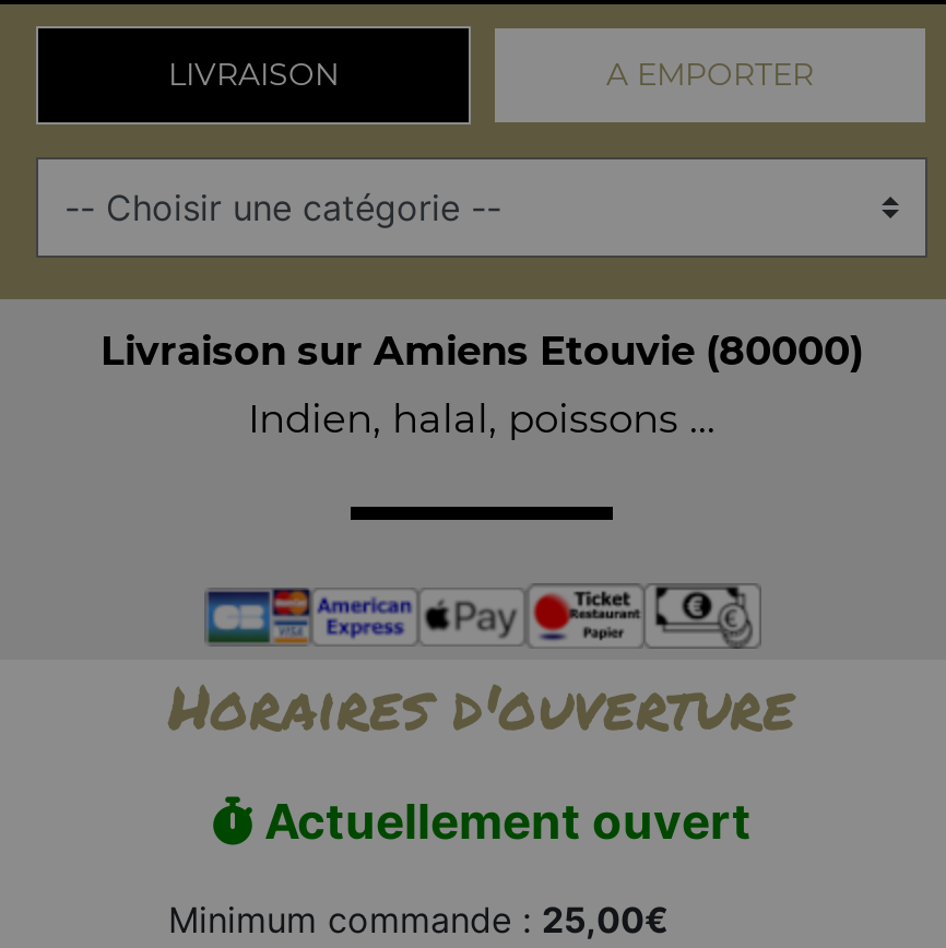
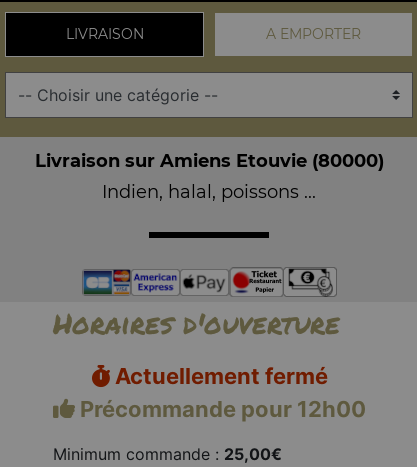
- Actuellement ouvert
+ Actuellement fermé
+ Précommande pour 12h00
